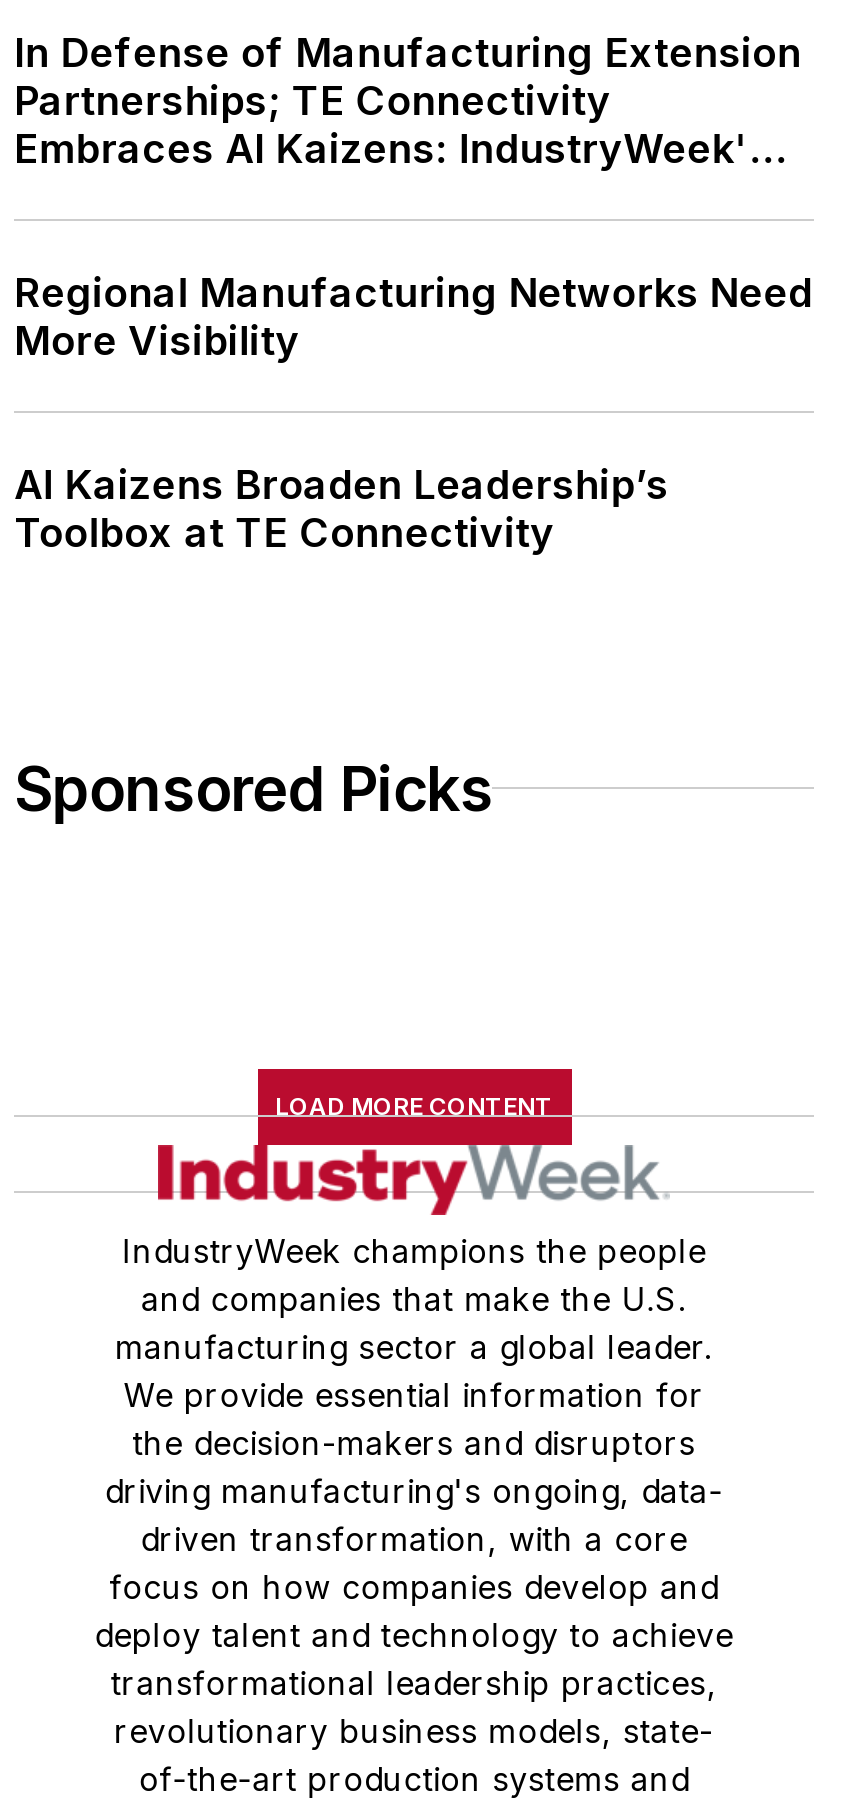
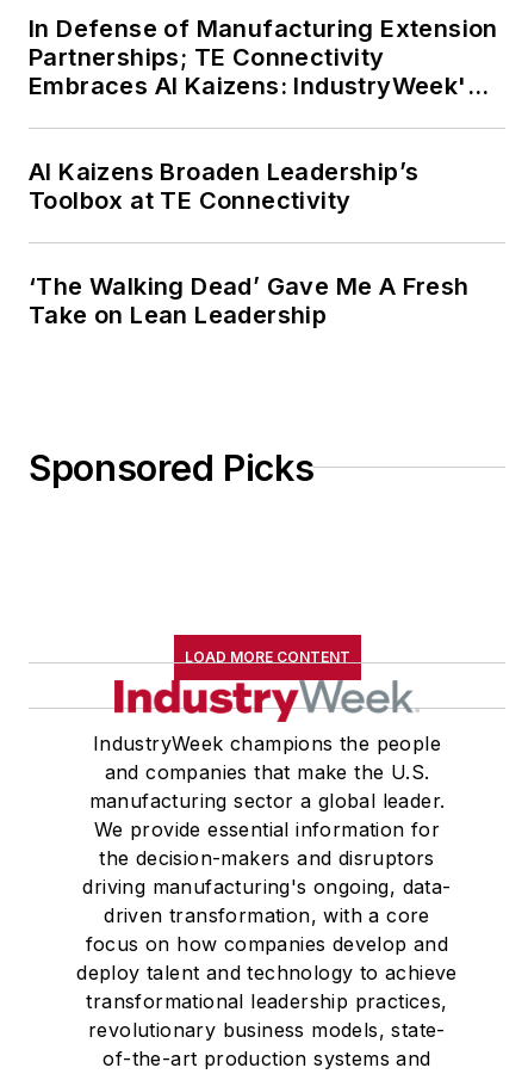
- Regional Manufacturing Networks Need
- More Visibility

moved up: AI Kaizens Broaden Leadership’s | Toolbox at TE Connectivity

+ ‘The Walking Dead’ Gave Me A Fresh
+ Take on Lean Leadership
